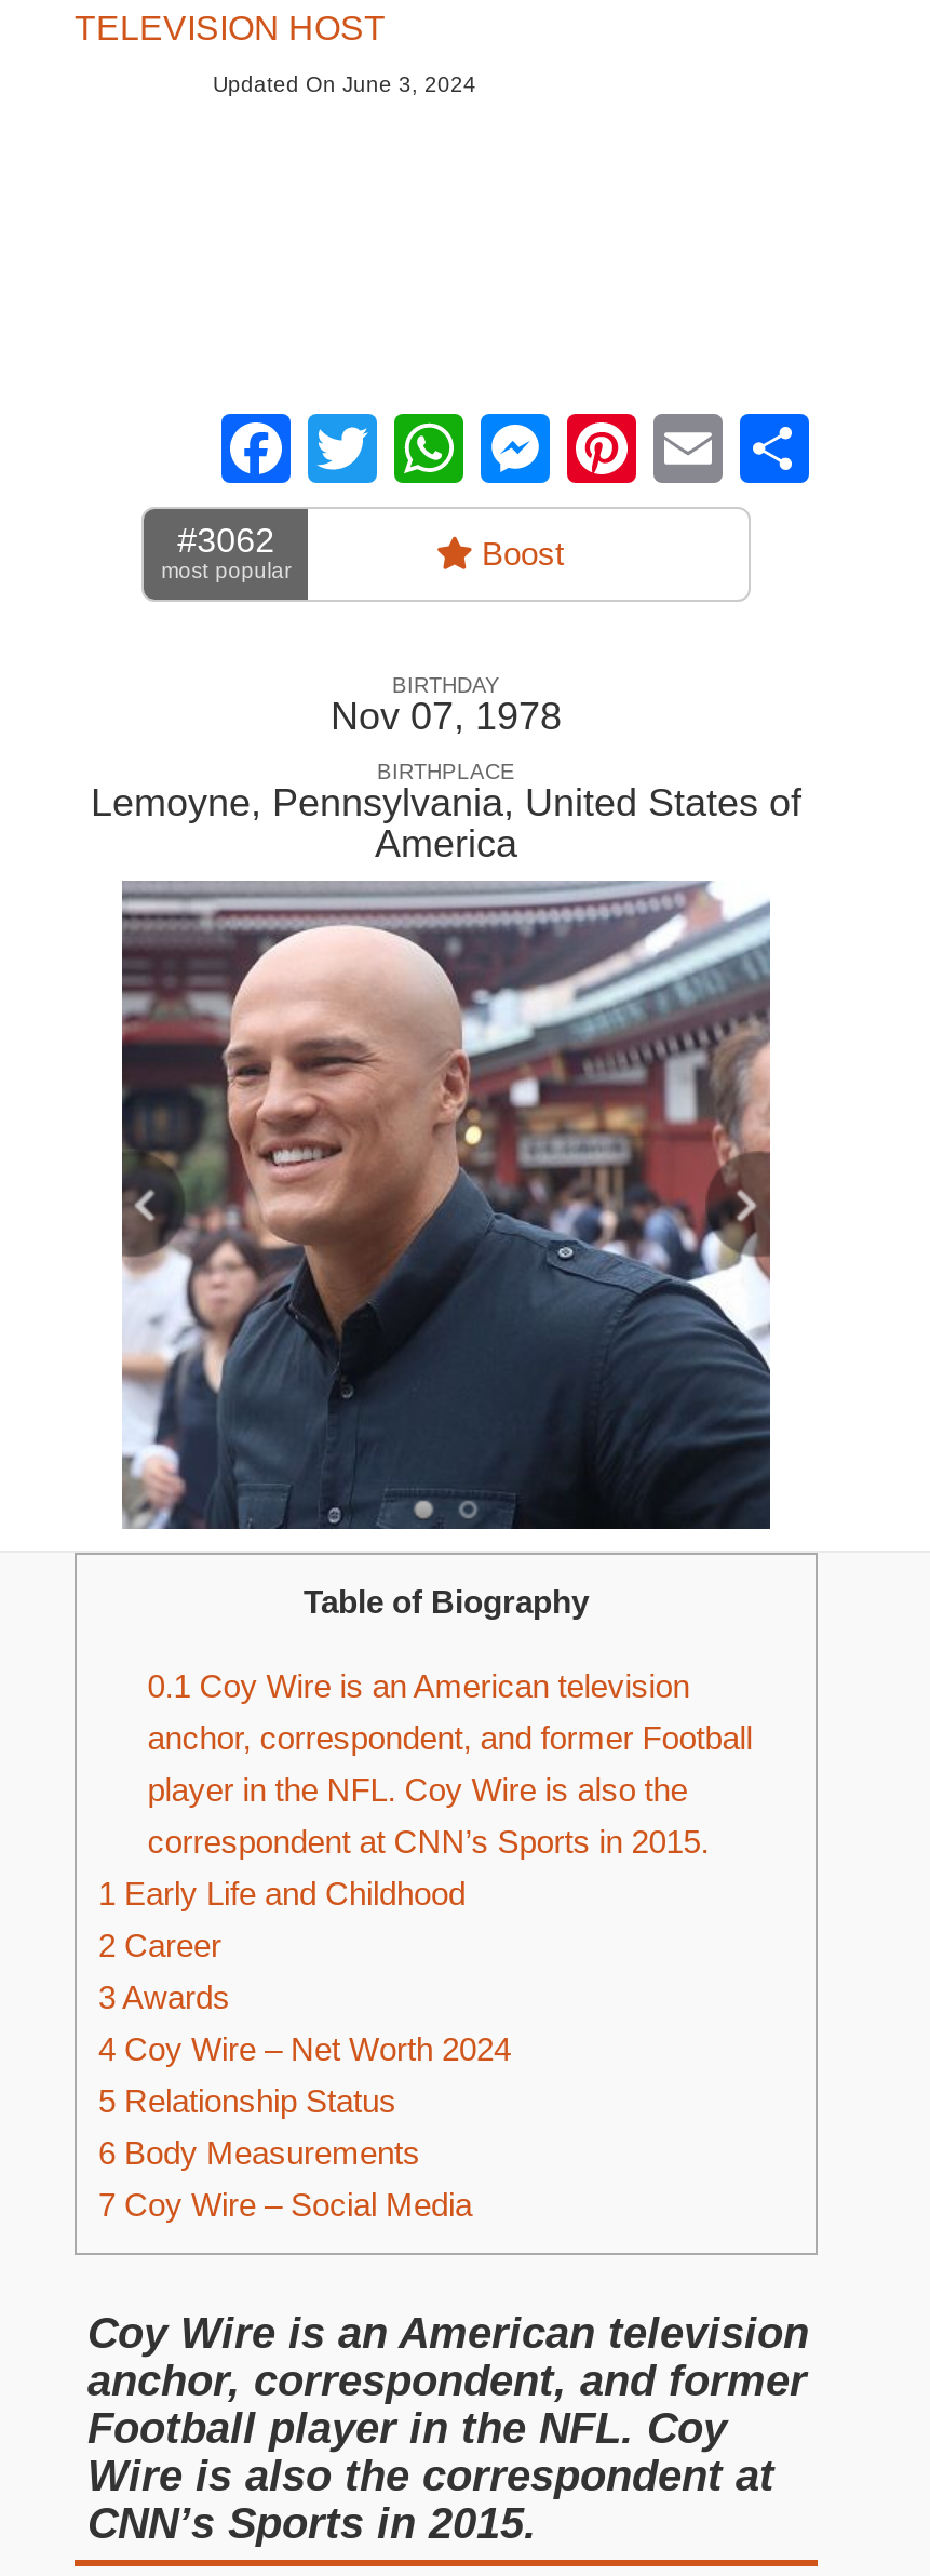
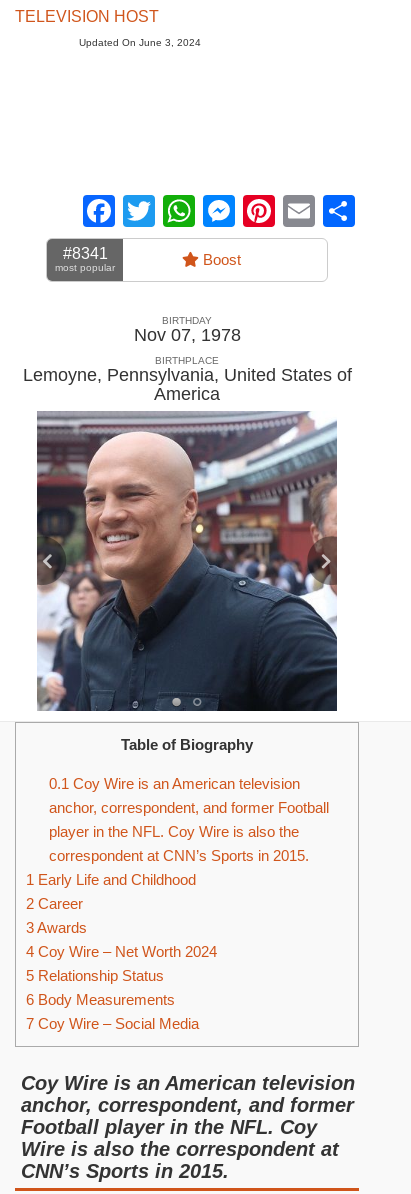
- #3062
+ #8341
